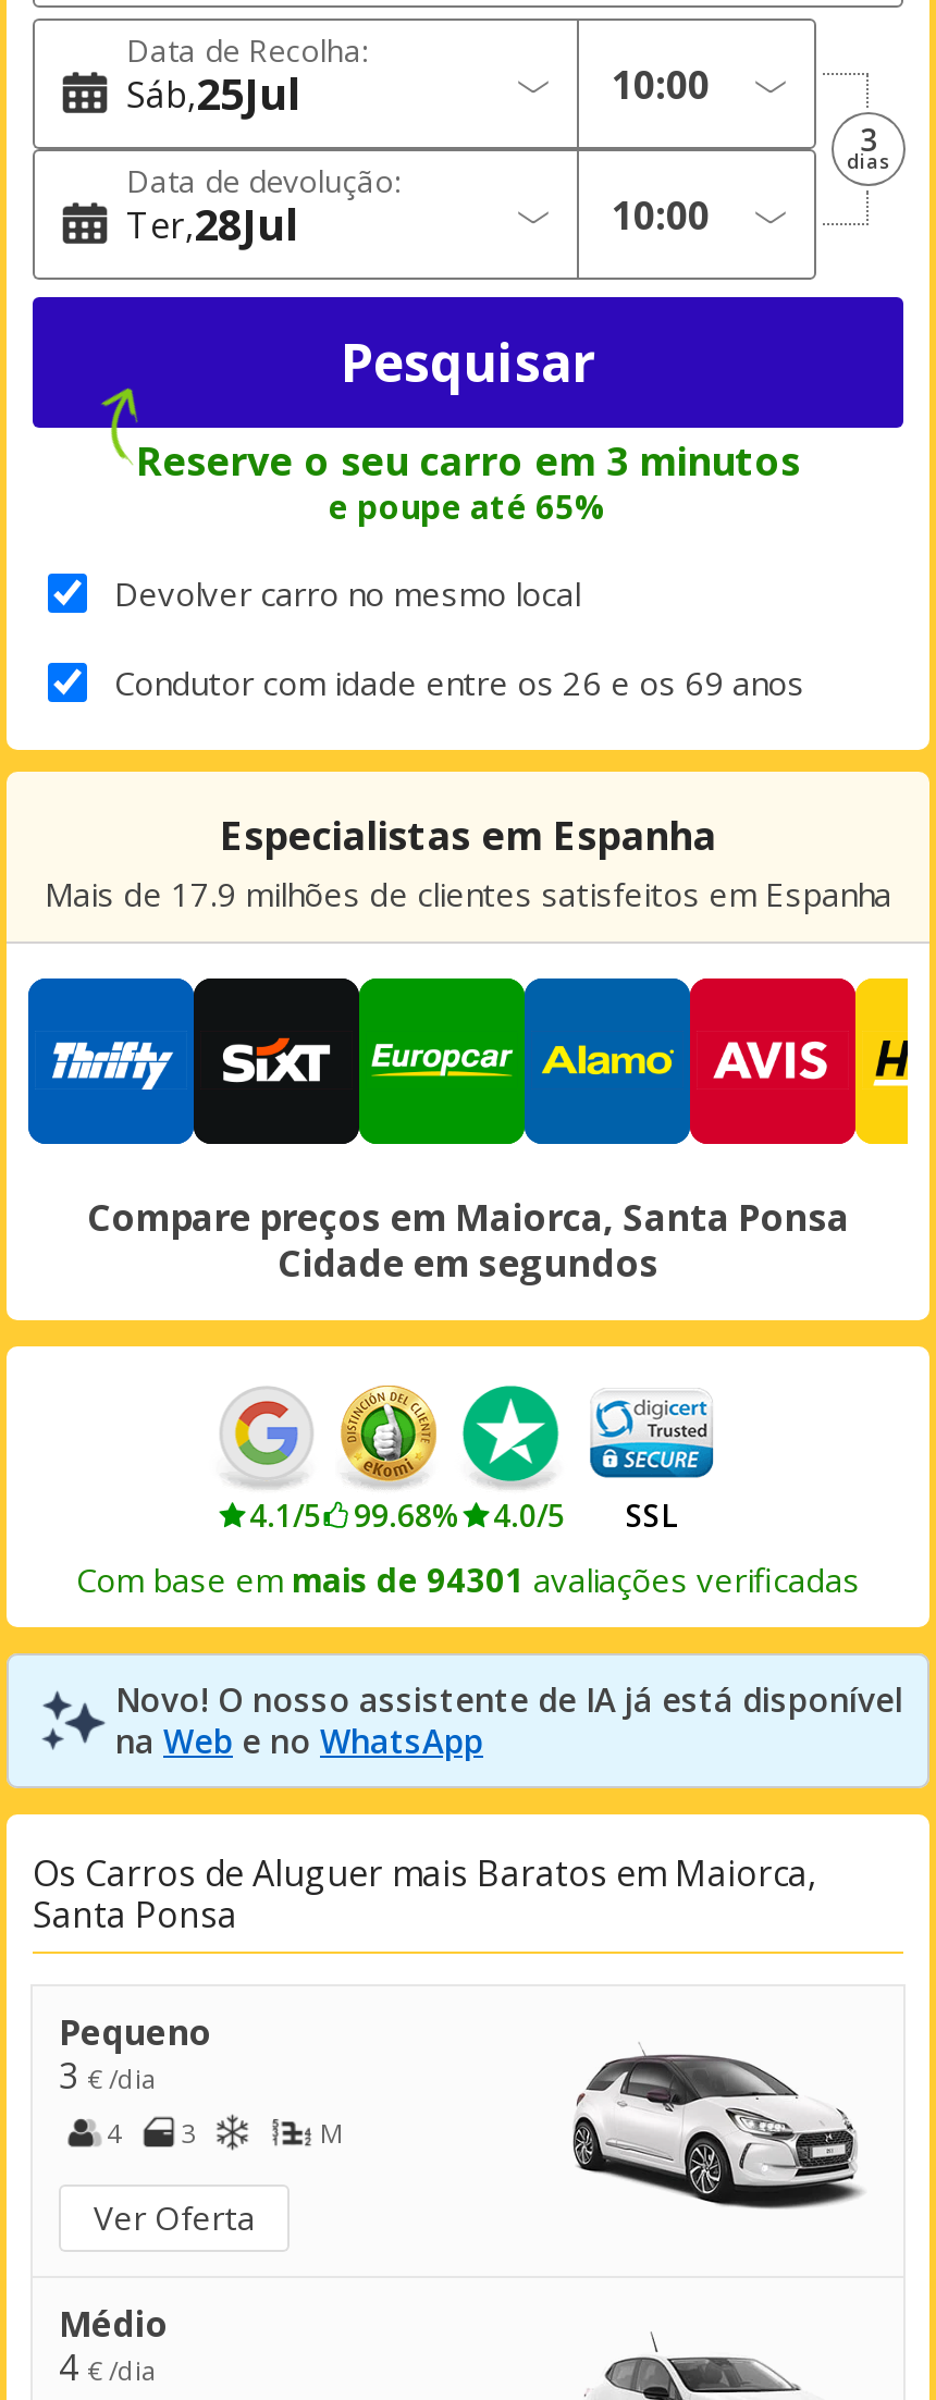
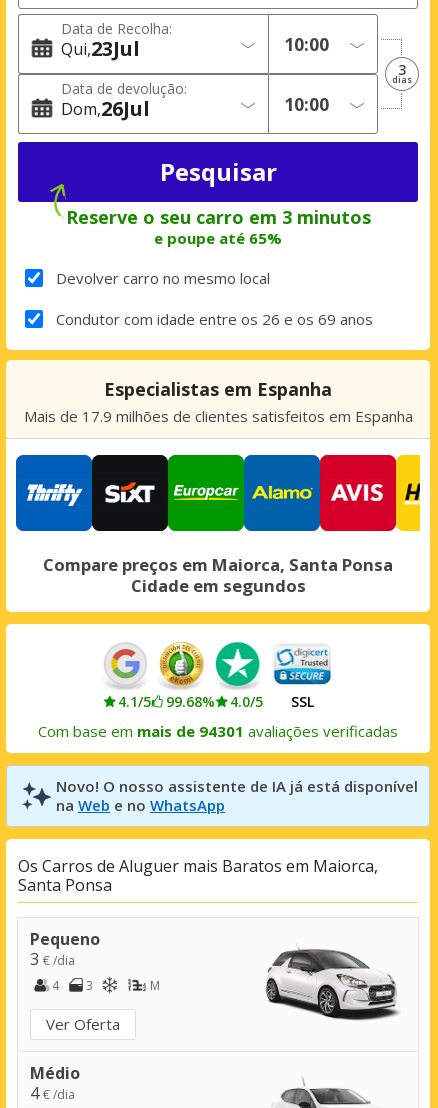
- Sáb 25Jul
+ Qui 23Jul

- Ter 28Jul
+ Dom 26Jul
